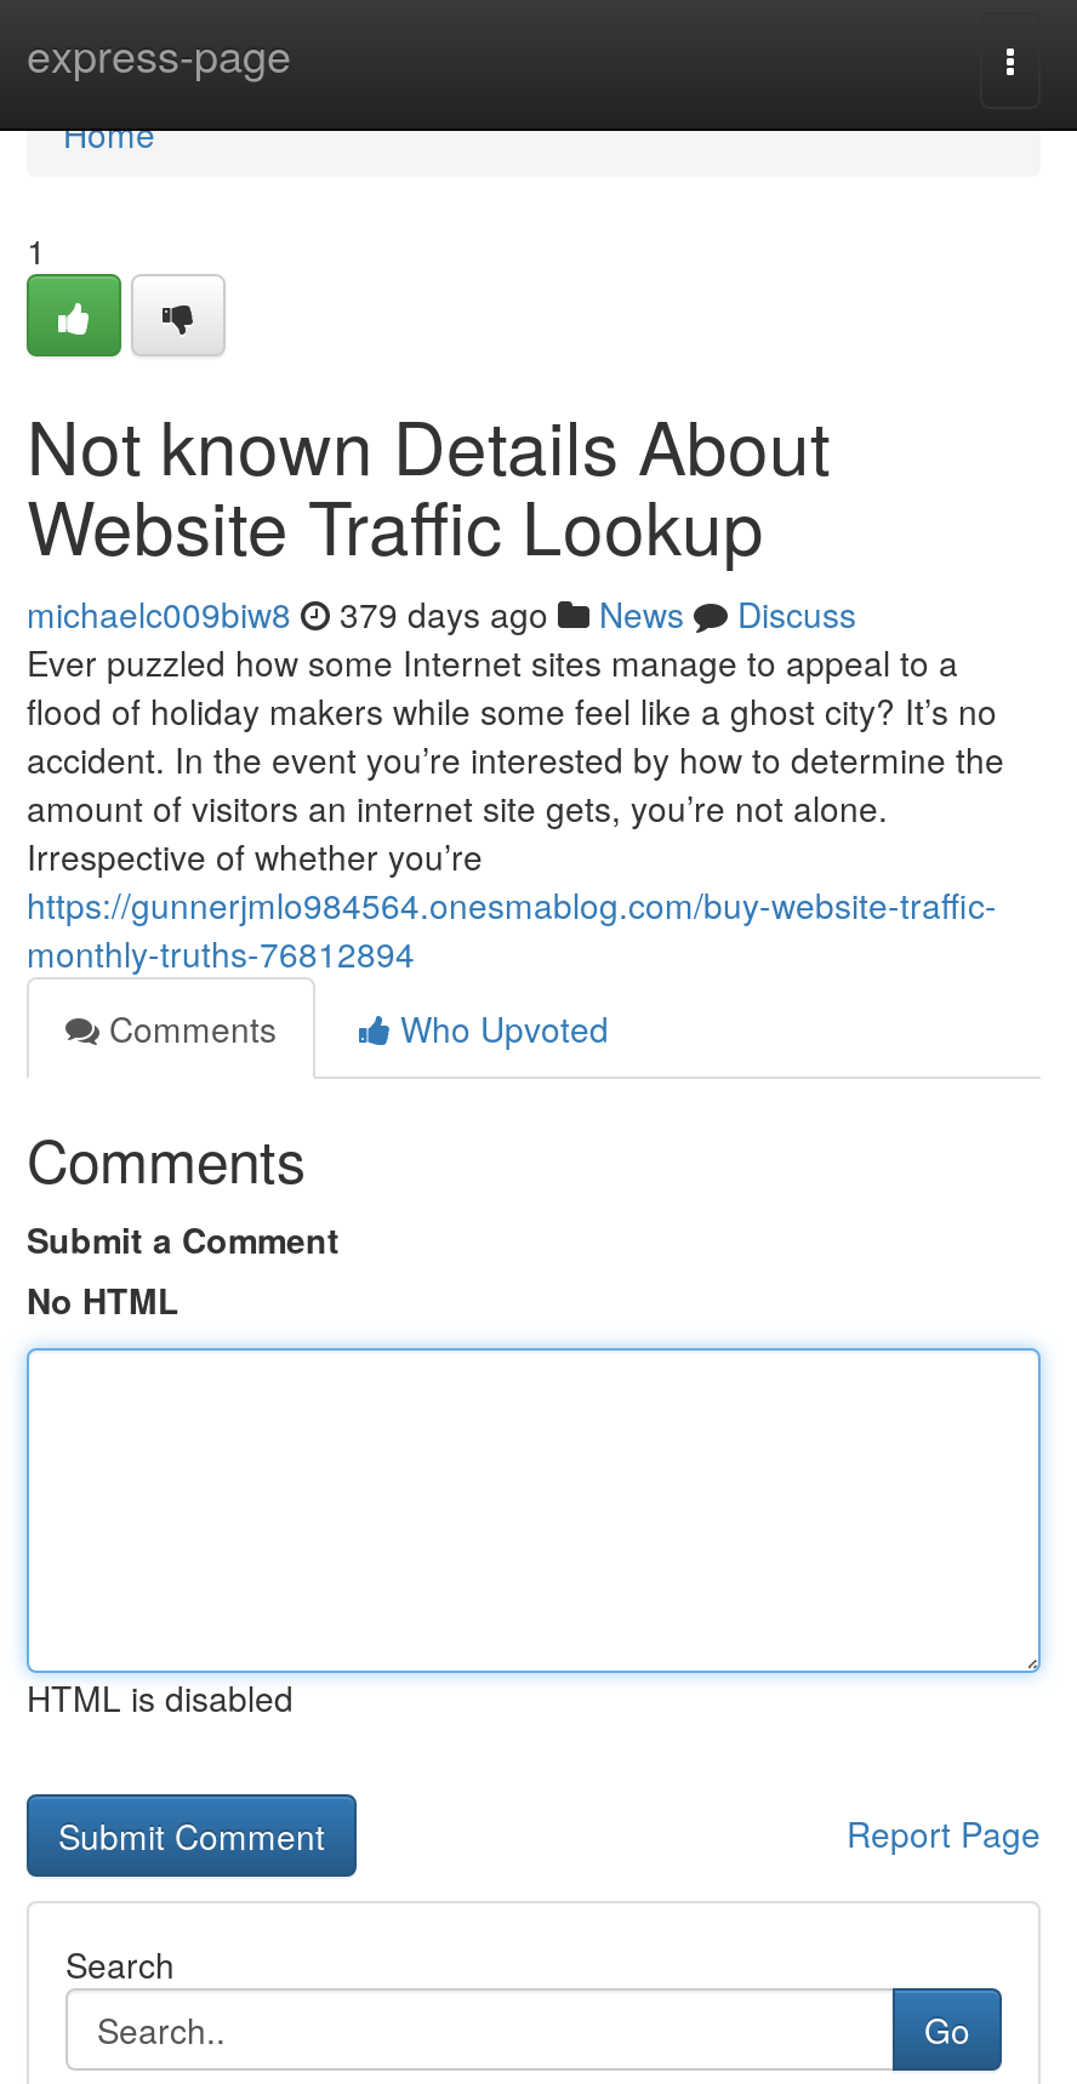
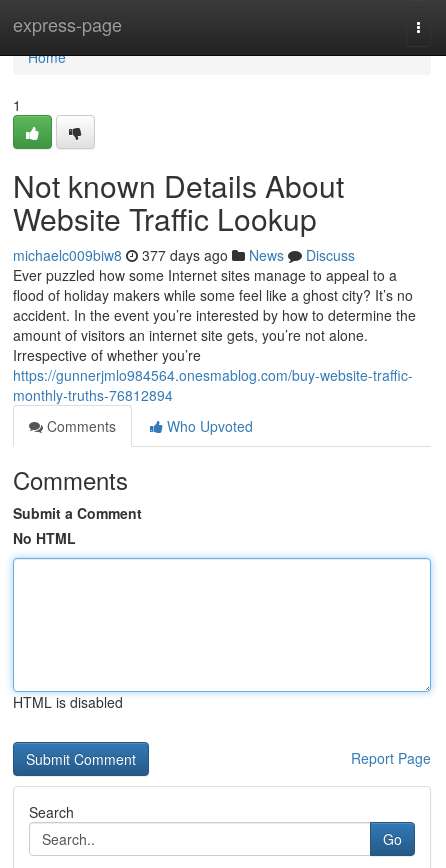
- michaelc009biw8 379 days ago News Discuss
+ michaelc009biw8 377 days ago News Discuss
